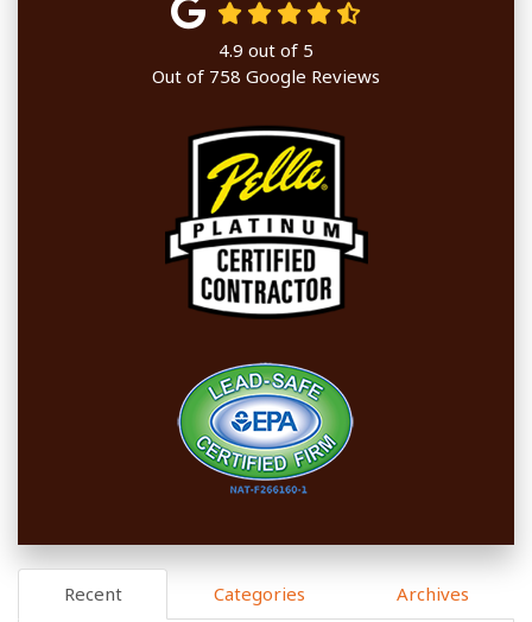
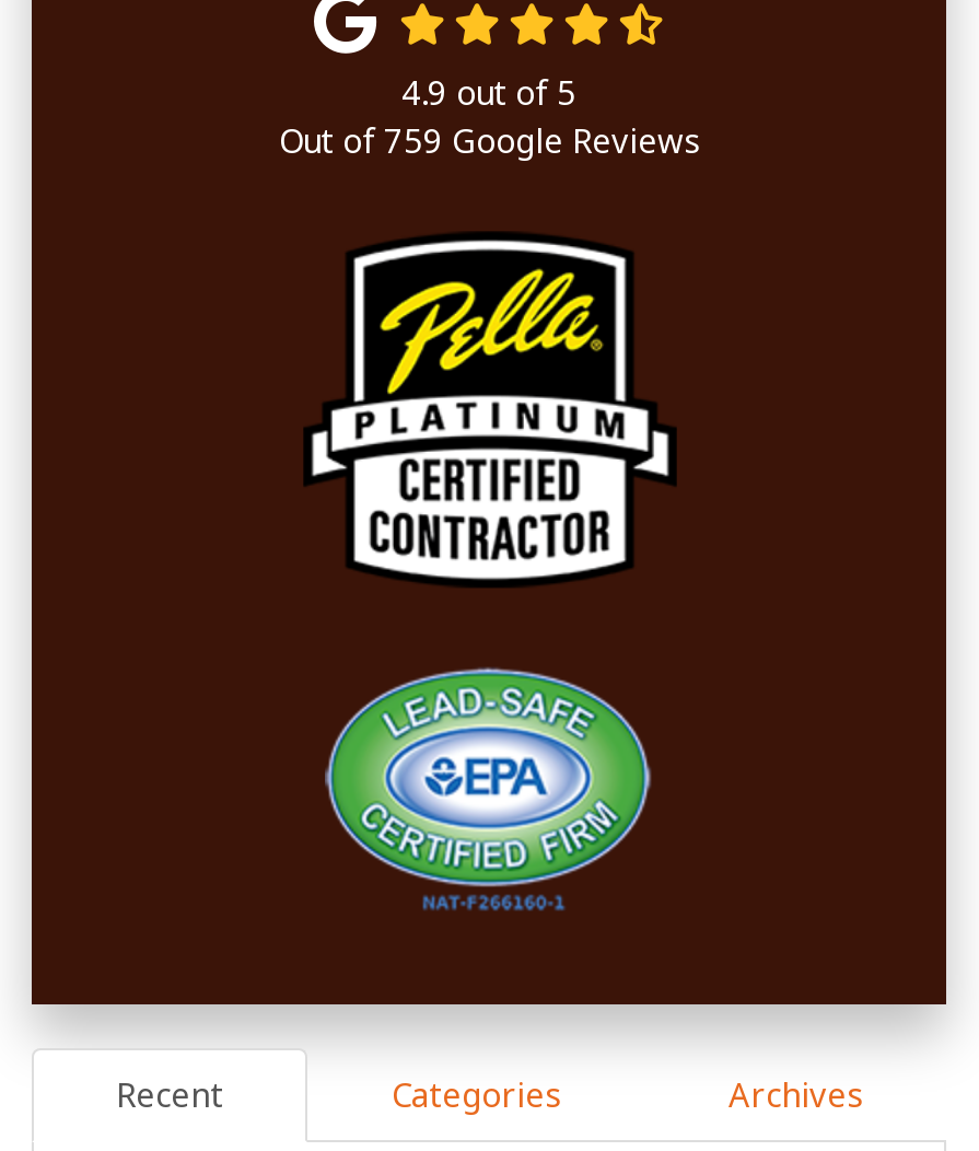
- Out of 758 Google Reviews
+ Out of 759 Google Reviews
